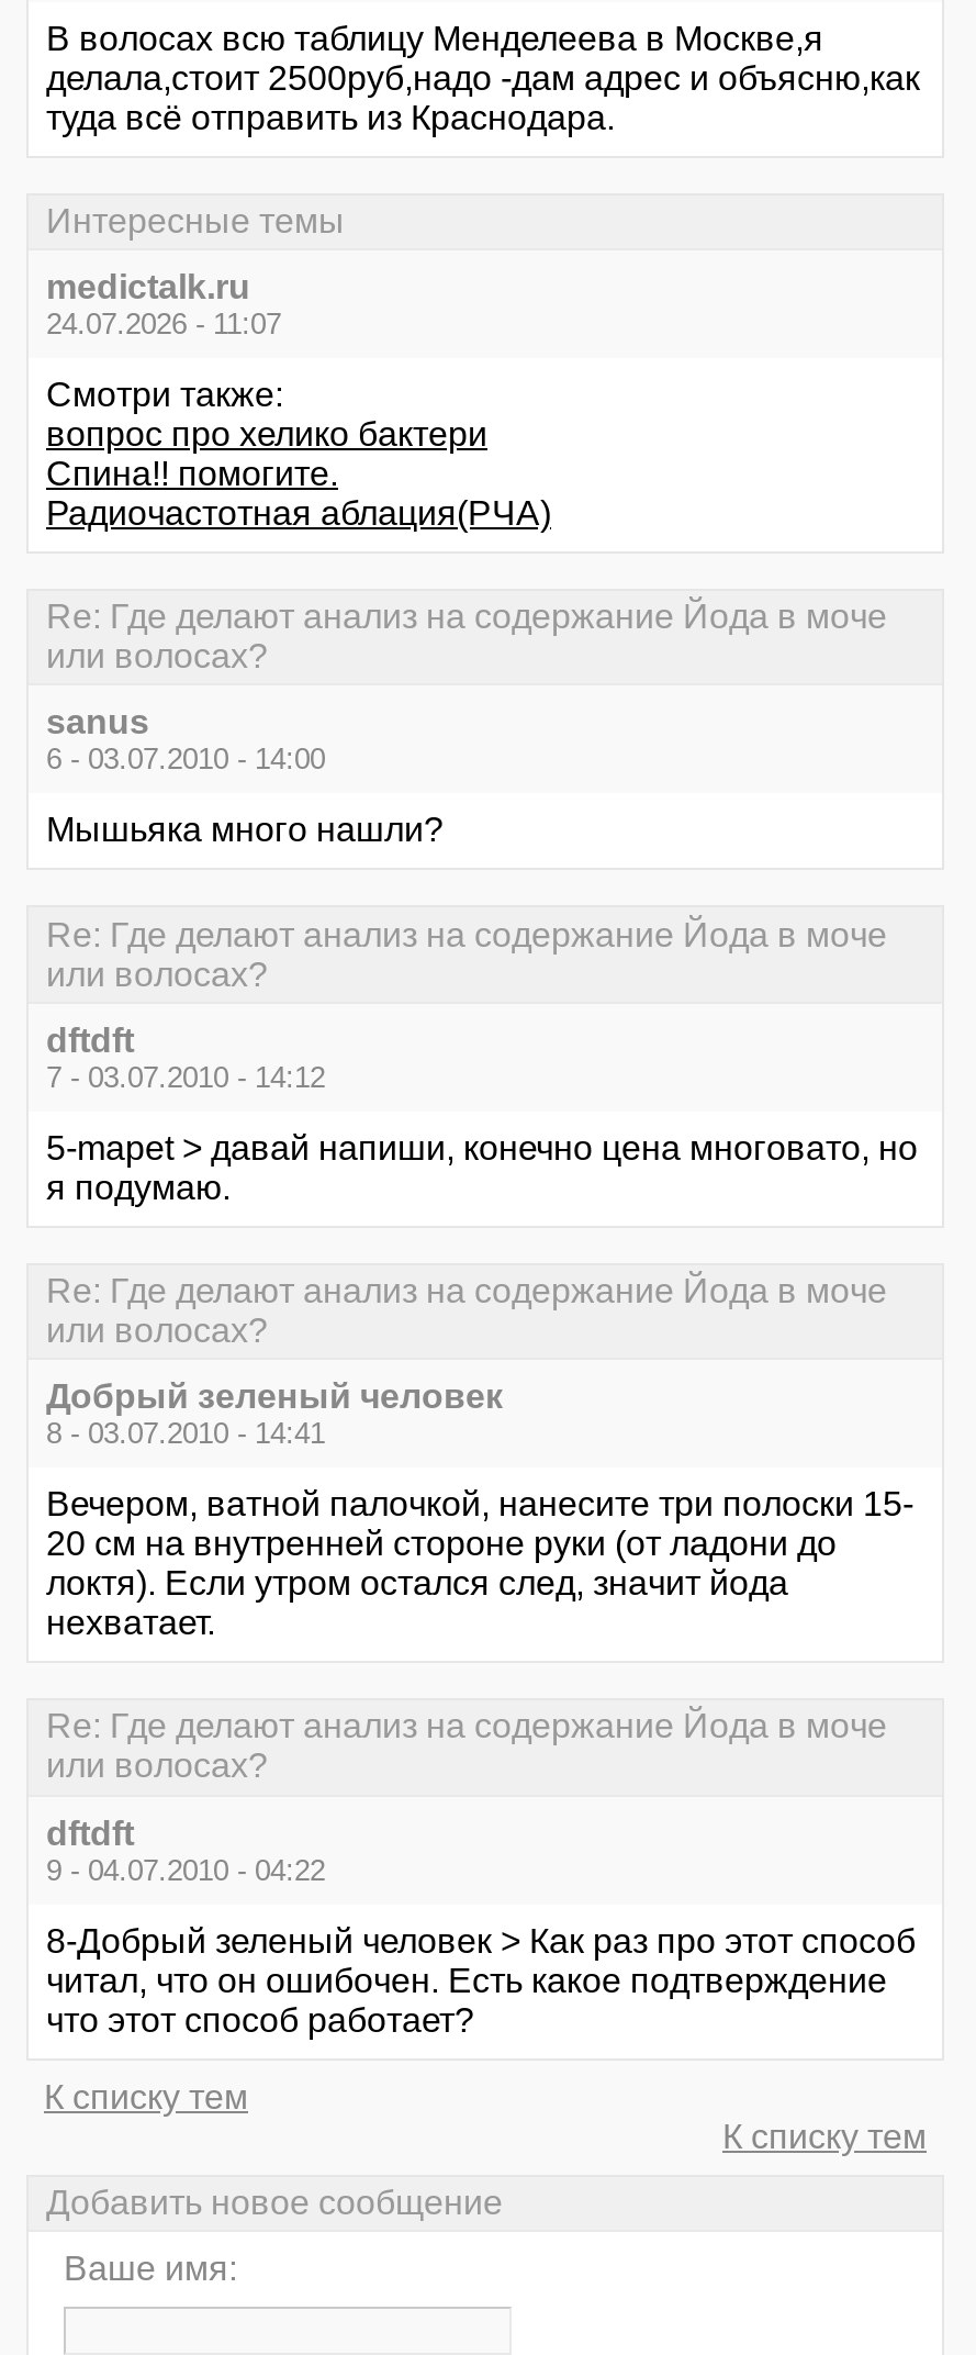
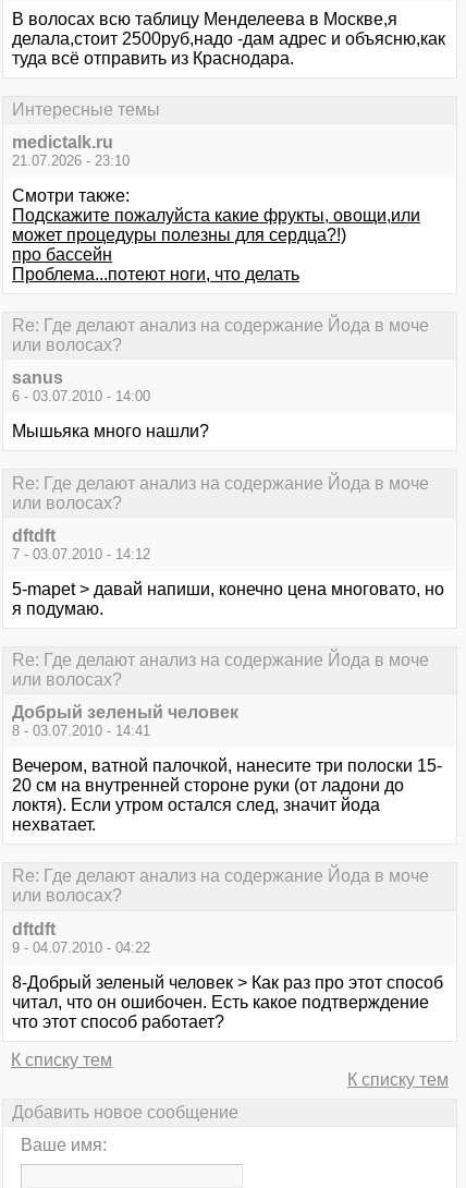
- 24.07.2026 - 11:07
+ 21.07.2026 - 23:10

- вопрос про хелико бактери
- Спина!! помогите.
- Радиочастотная аблация(РЧА)
+ Подскажите пожалуйста какие фрукты, овощи,или
+ может процедуры полезны для сердца?!)
+ про бaссeйн
+ Проблема...потеют ноги, что делать
